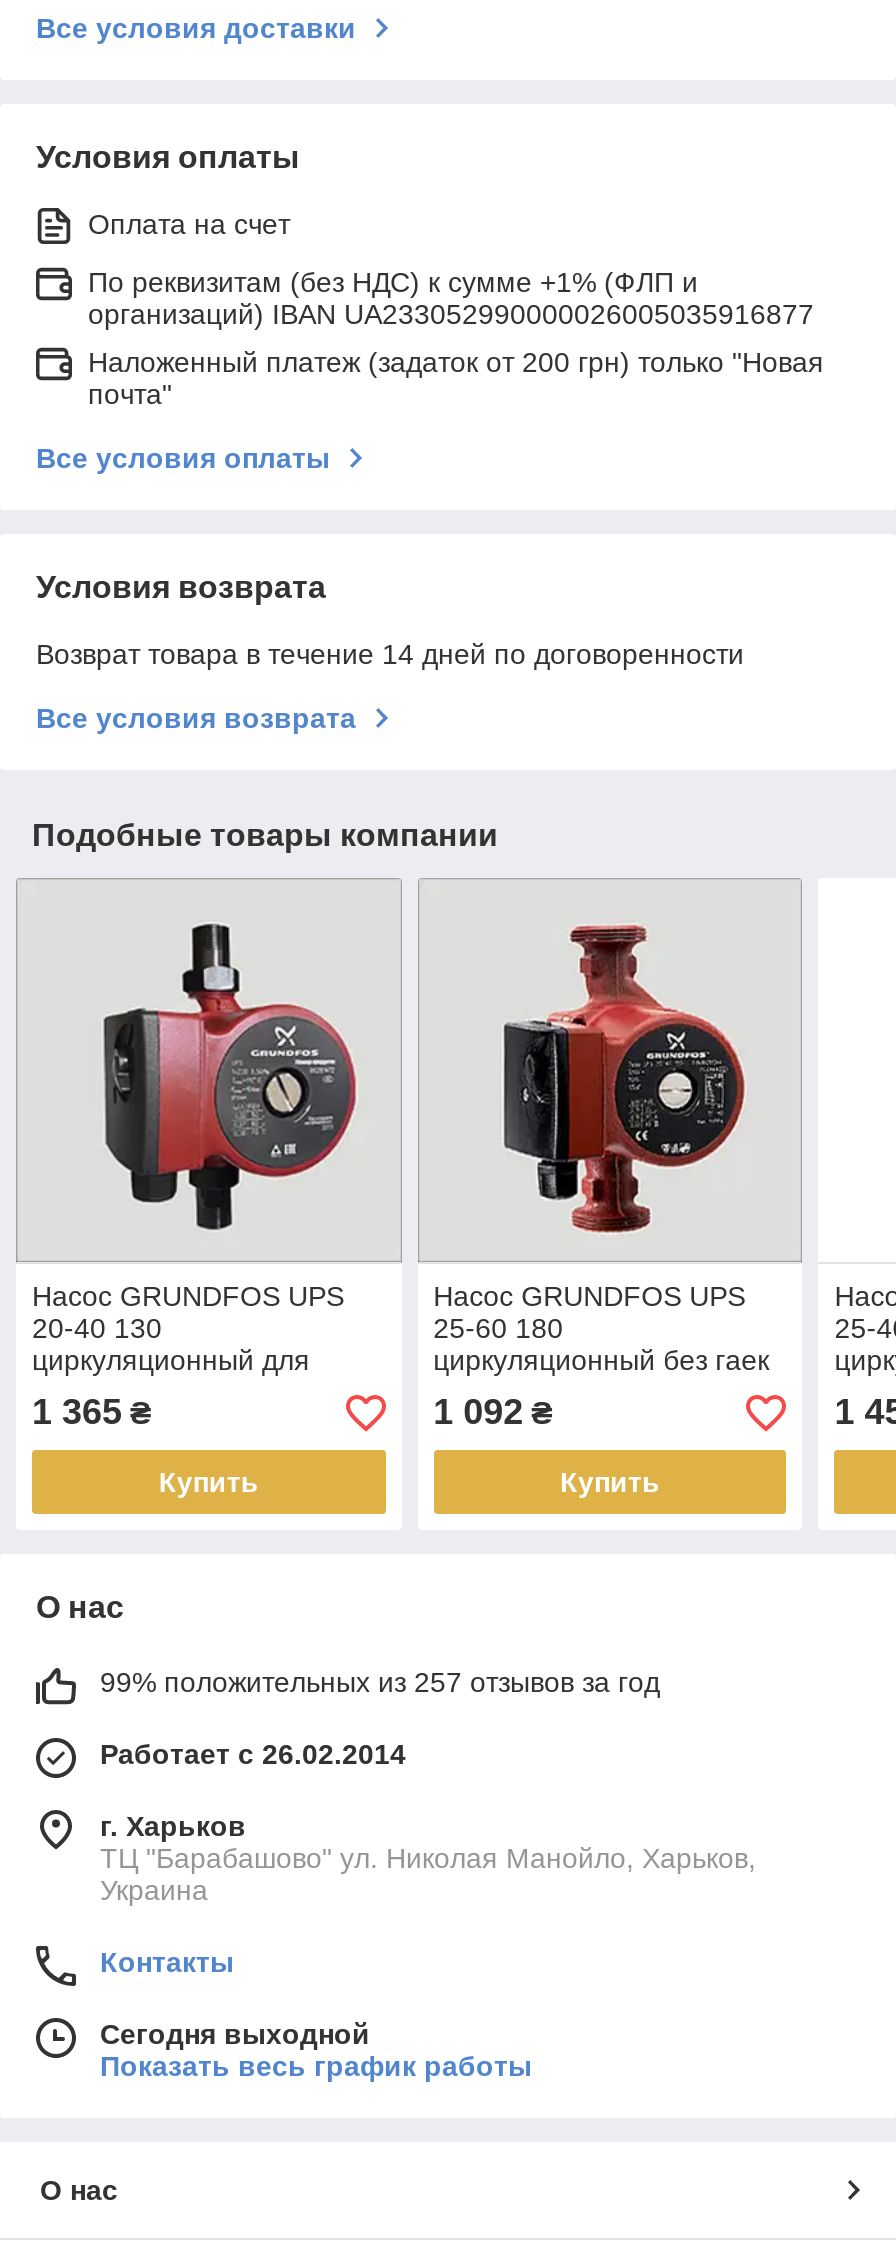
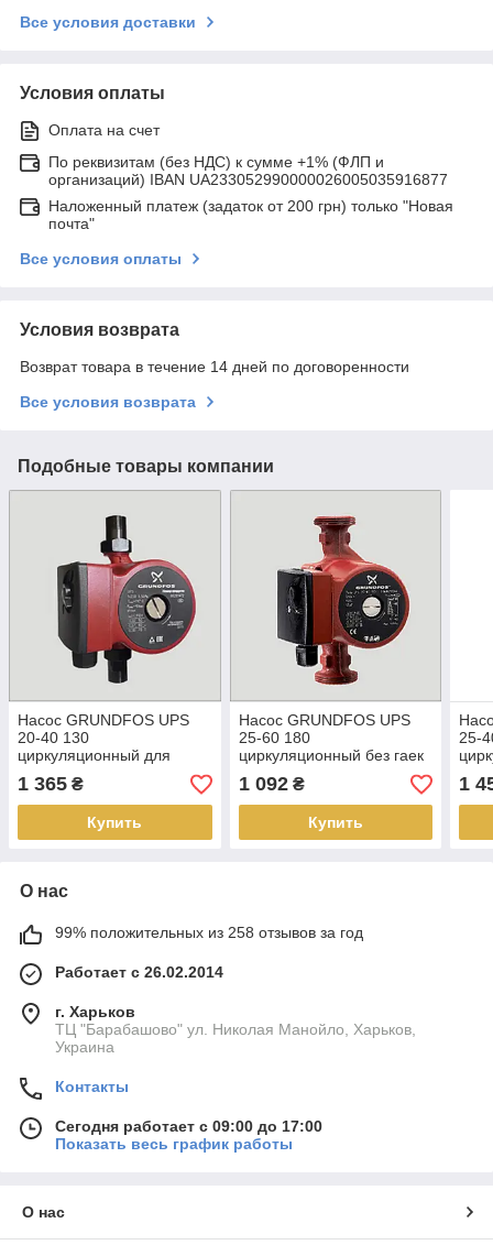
- 99% положительных из 257 отзывов за год
+ 99% положительных из 258 отзывов за год

- Сегодня выходной
+ Сегодня работает с 09:00 до 17:00
